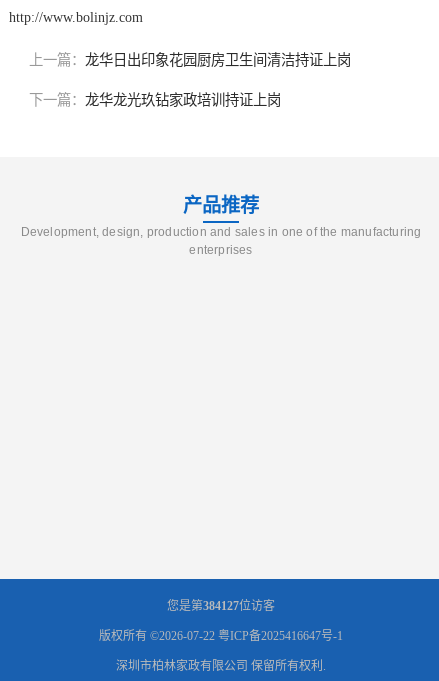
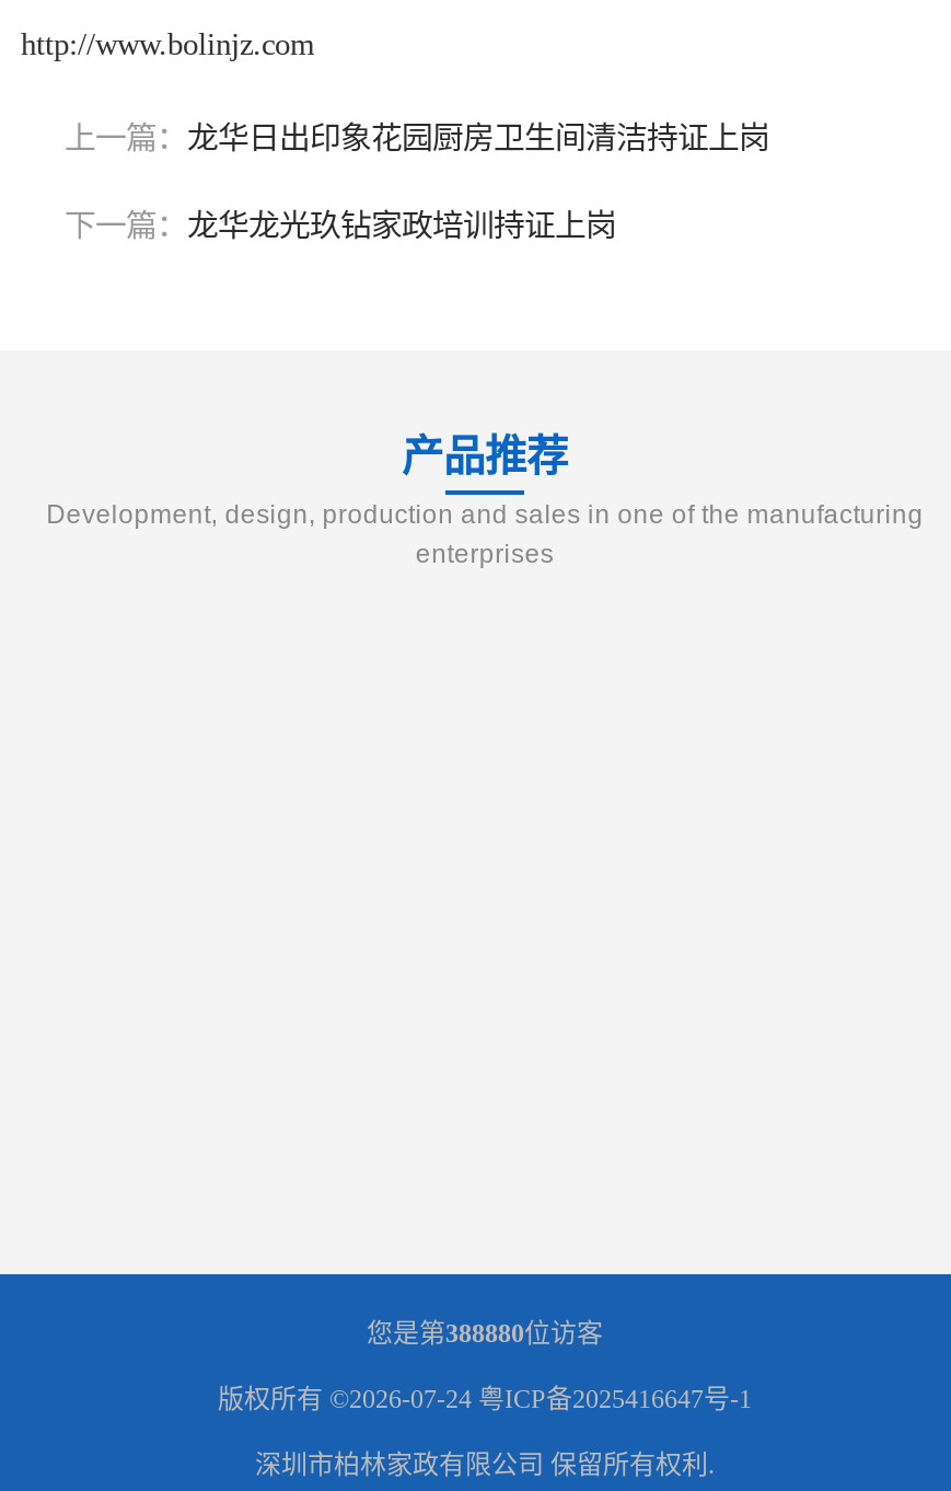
- 您是第384127位访客
+ 您是第388880位访客

- 版权所有 ©2026-07-22粤ICP备2025416647号-1
+ 版权所有 ©2026-07-24粤ICP备2025416647号-1
